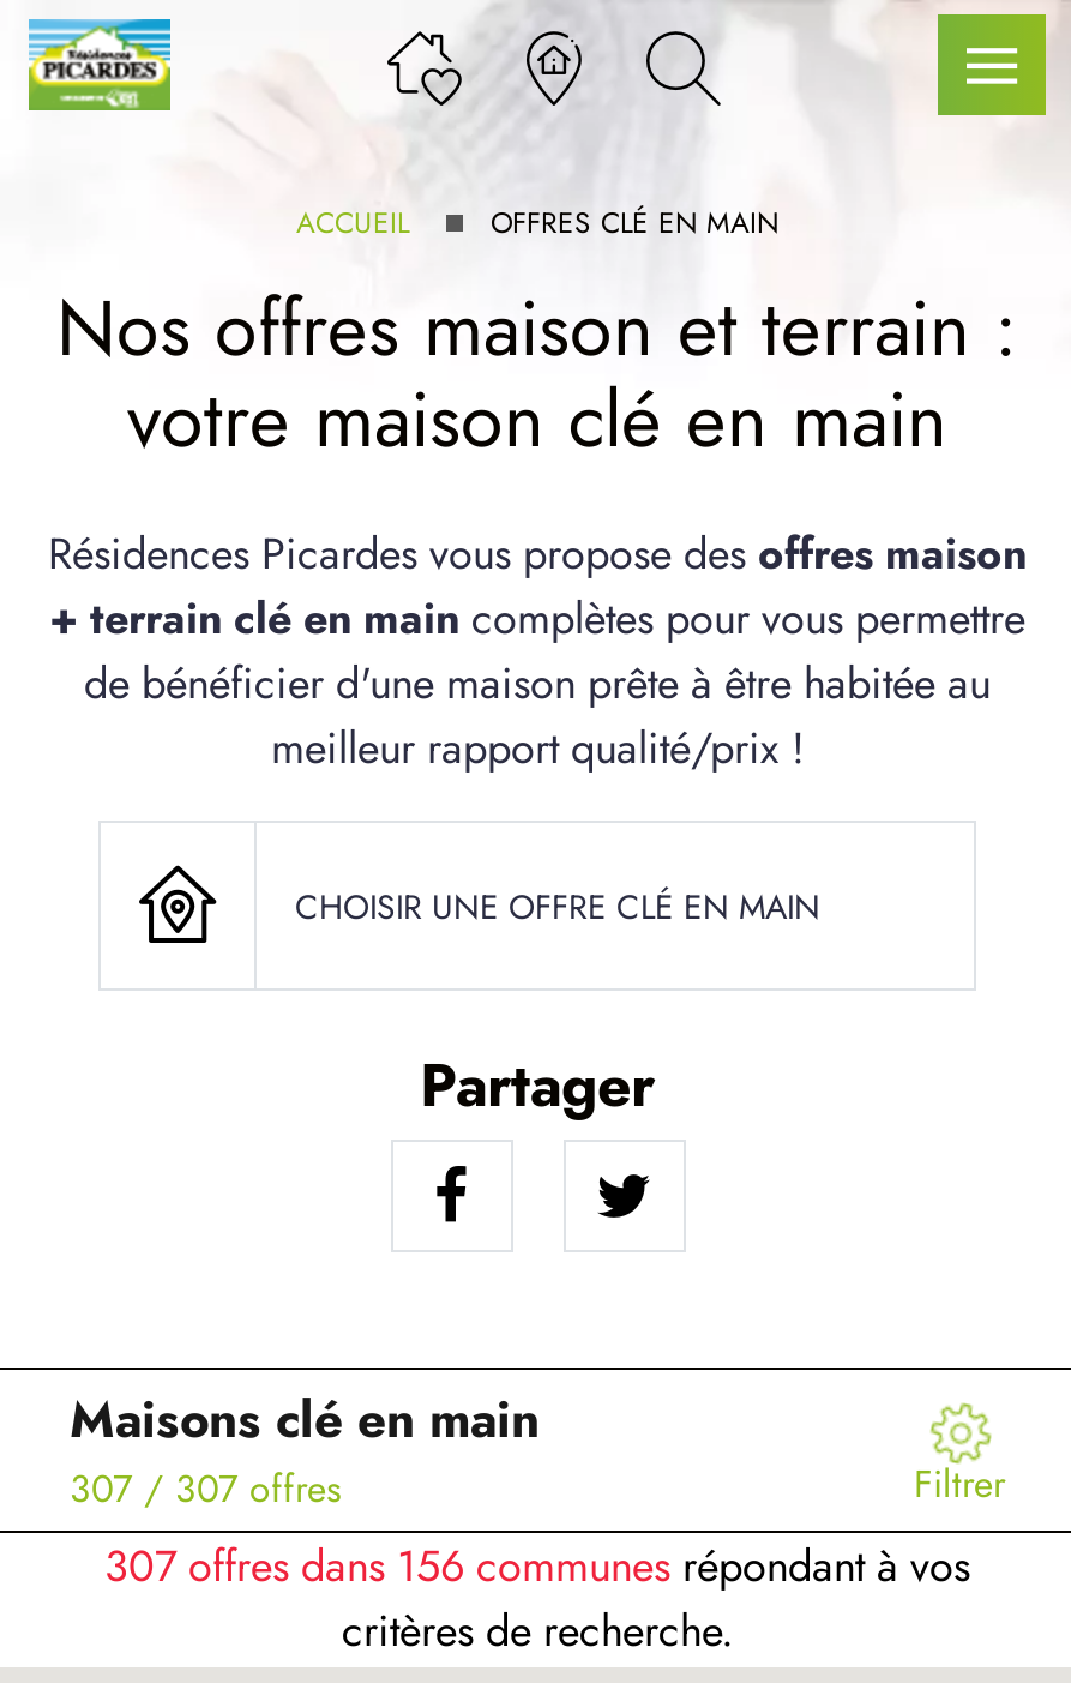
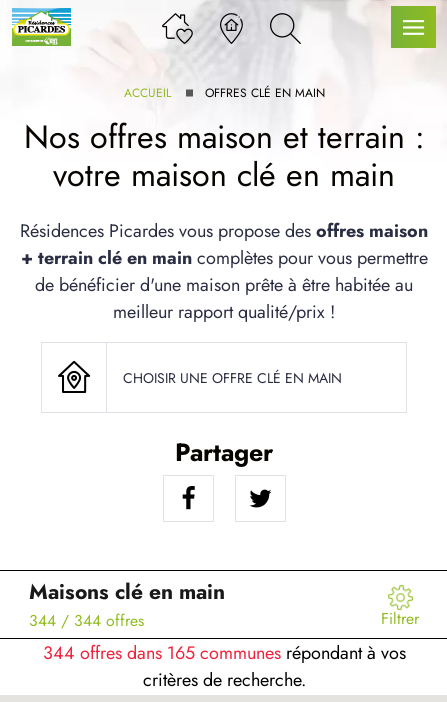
- 307 / 307 offres
+ 344 / 344 offres

- 307 offres dans 156 communes répondant à vos
+ 344 offres dans 165 communes répondant à vos
